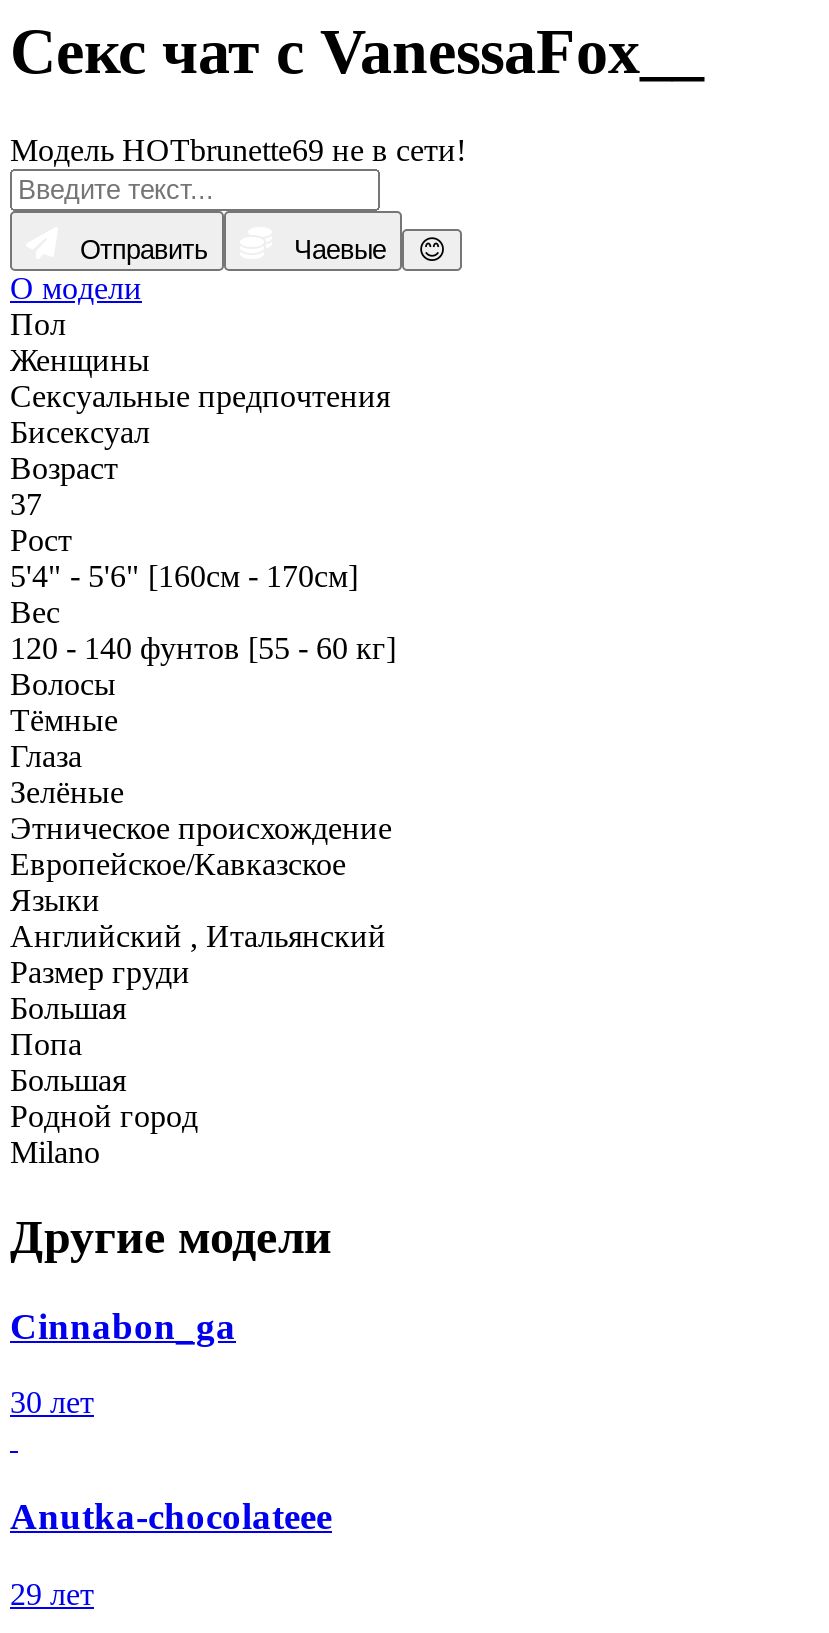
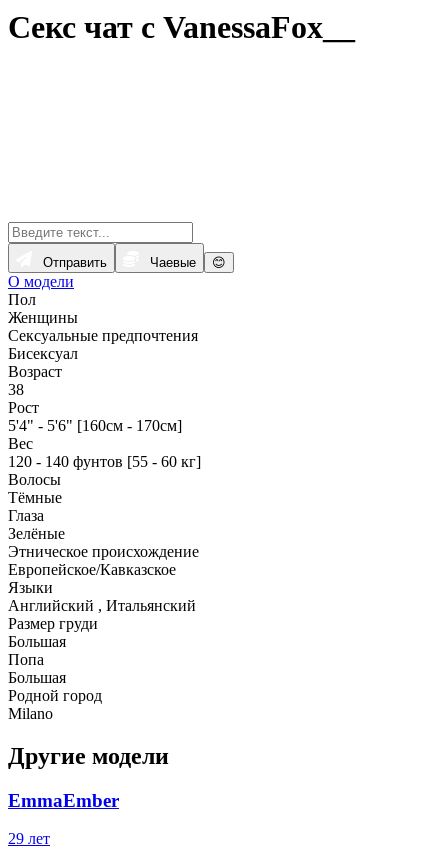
- Модель HOTbrunette69 не в сети!

moved down: Отправить | Чаевые | О модели | Пол | Женщины | Сексуальные предпочтения | Бисексуал | Возраст

- 37
+ 38

moved down: Рост | 5'4" - 5'6" [160см - 170см] | Вес | ... | Milano | Другие модели

- Cinnabon_ga
- 30 лет
- Anutka-chocolateee
+ EmmaEmber
